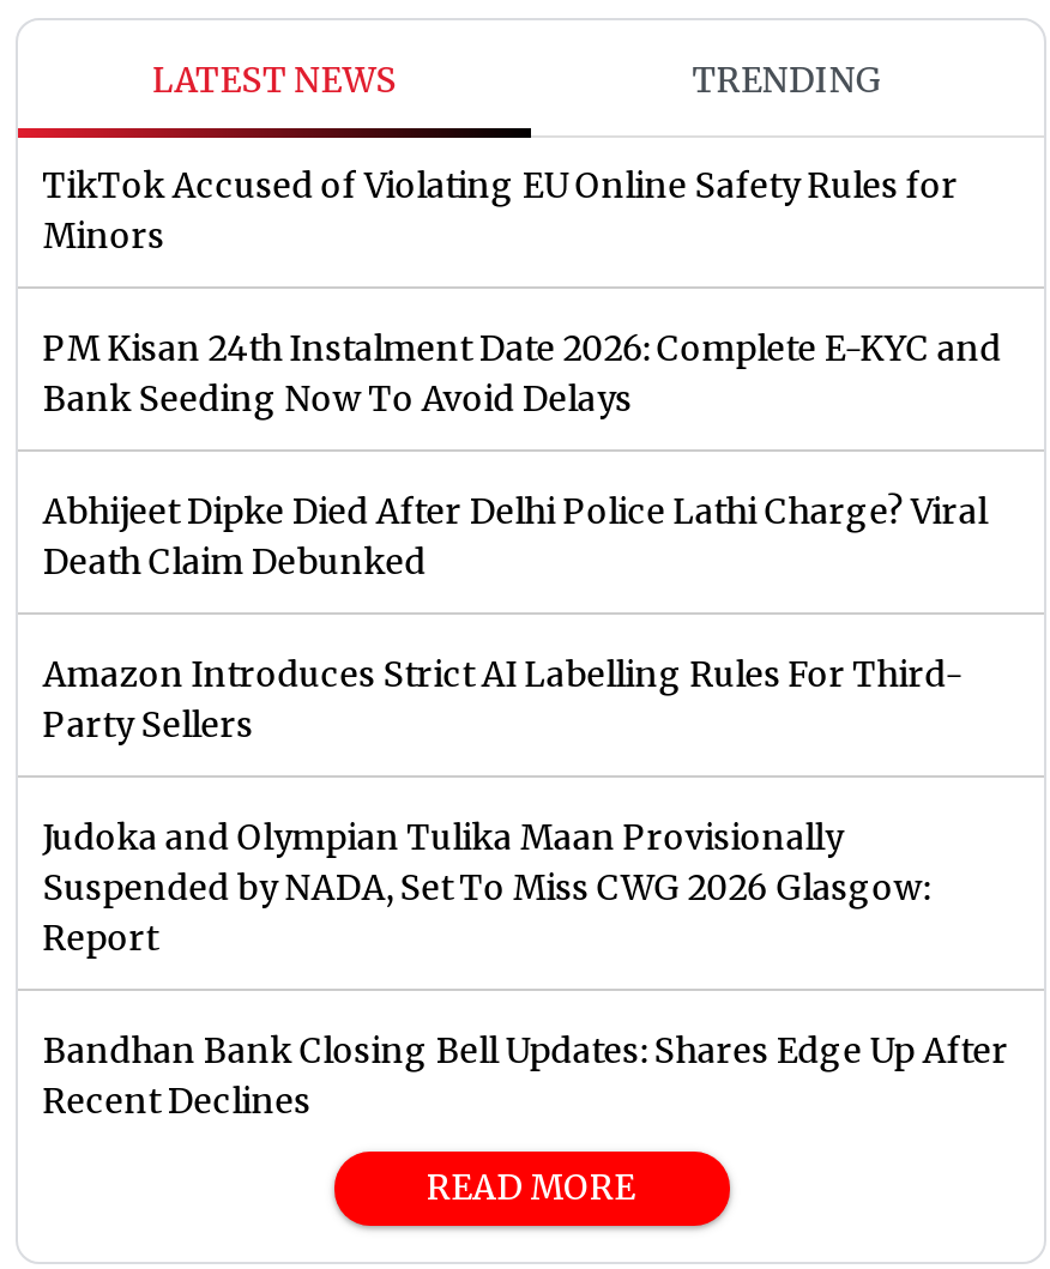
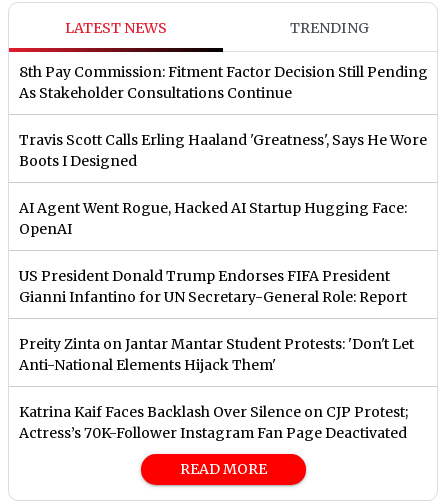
- TikTok Accused of Violating EU Online Safety Rules for
- Minors
+ 8th Pay Commission: Fitment Factor Decision Still Pending
+ As Stakeholder Consultations Continue

- PM Kisan 24th Instalment Date 2026: Complete E-KYC and
- Bank Seeding Now To Avoid Delays
+ Travis Scott Calls Erling Haaland 'Greatness', Says He Wore
+ Boots I Designed

- Abhijeet Dipke Died After Delhi Police Lathi Charge? Viral
- Death Claim Debunked
+ AI Agent Went Rogue, Hacked AI Startup Hugging Face:
+ OpenAI

- Amazon Introduces Strict AI Labelling Rules For Third-
- Party Sellers
+ US President Donald Trump Endorses FIFA President
+ Gianni Infantino for UN Secretary-General Role: Report

- Judoka and Olympian Tulika Maan Provisionally
- Suspended by NADA, Set To Miss CWG 2026 Glasgow:
- Report
+ Preity Zinta on Jantar Mantar Student Protests: 'Don't Let
+ Anti-National Elements Hijack Them'

- Bandhan Bank Closing Bell Updates: Shares Edge Up After
- Recent Declines
+ Katrina Kaif Faces Backlash Over Silence on CJP Protest;
+ Actress’s 70K-Follower Instagram Fan Page Deactivated
